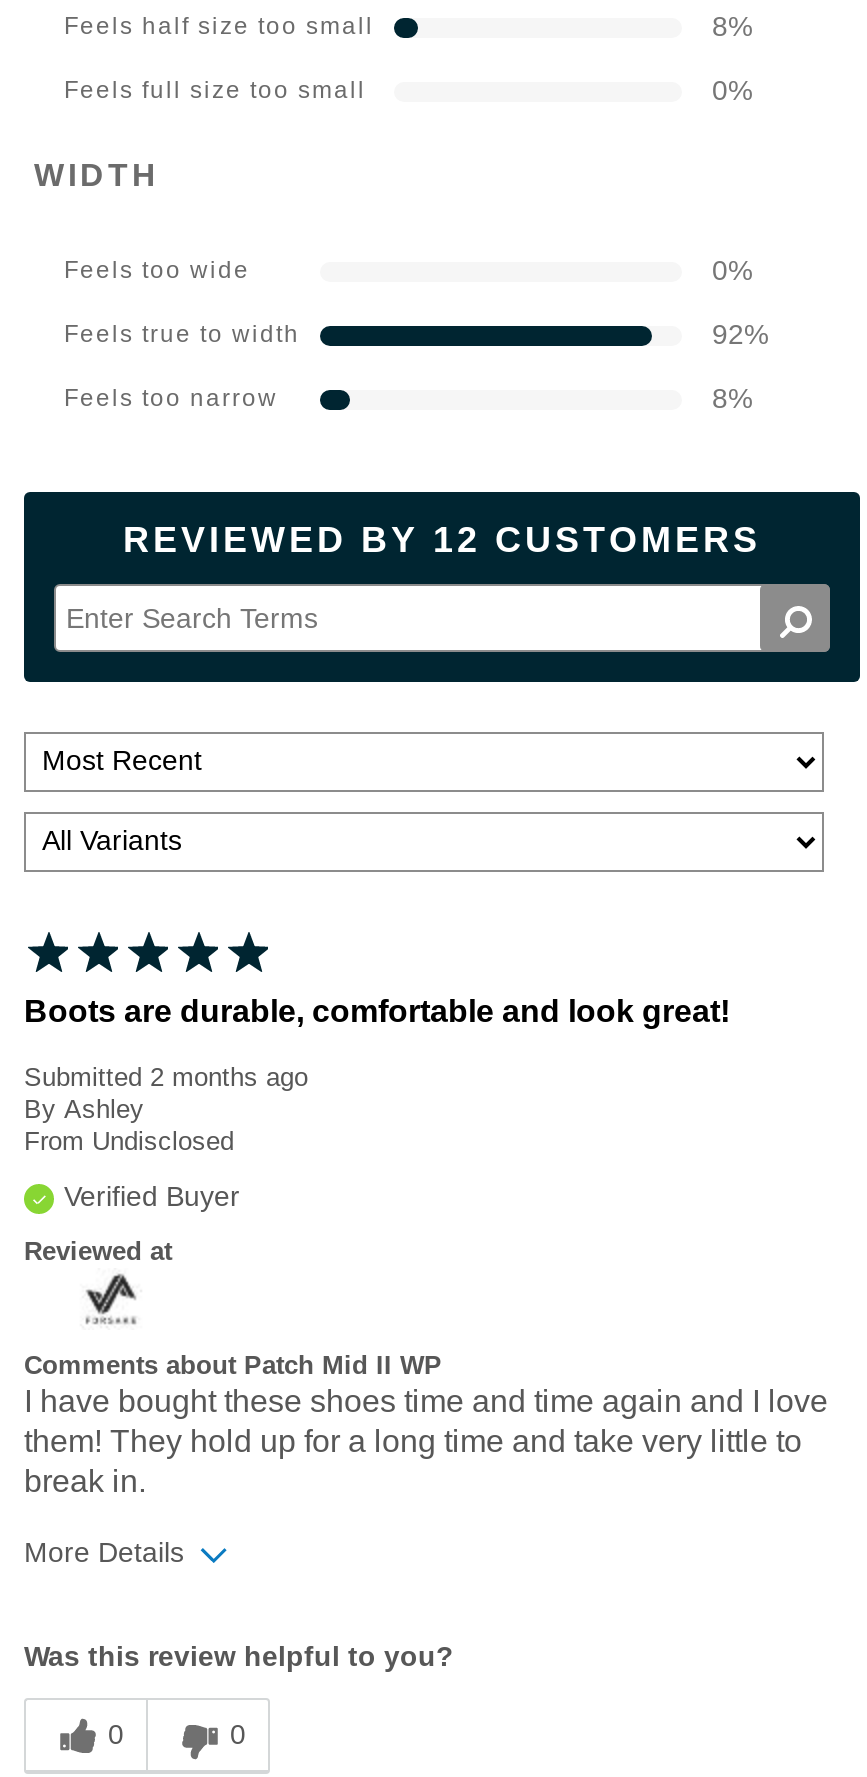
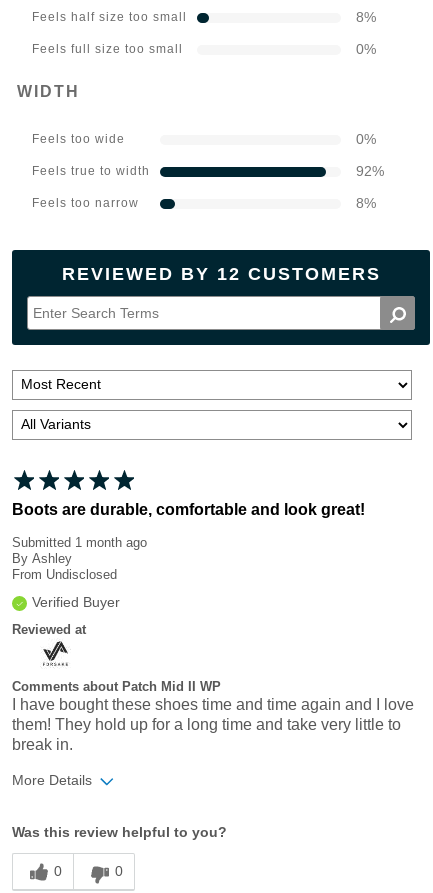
- Submitted 2 months ago
+ Submitted 1 month ago
